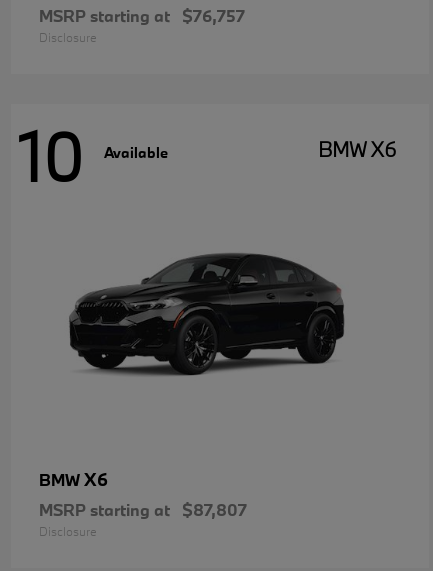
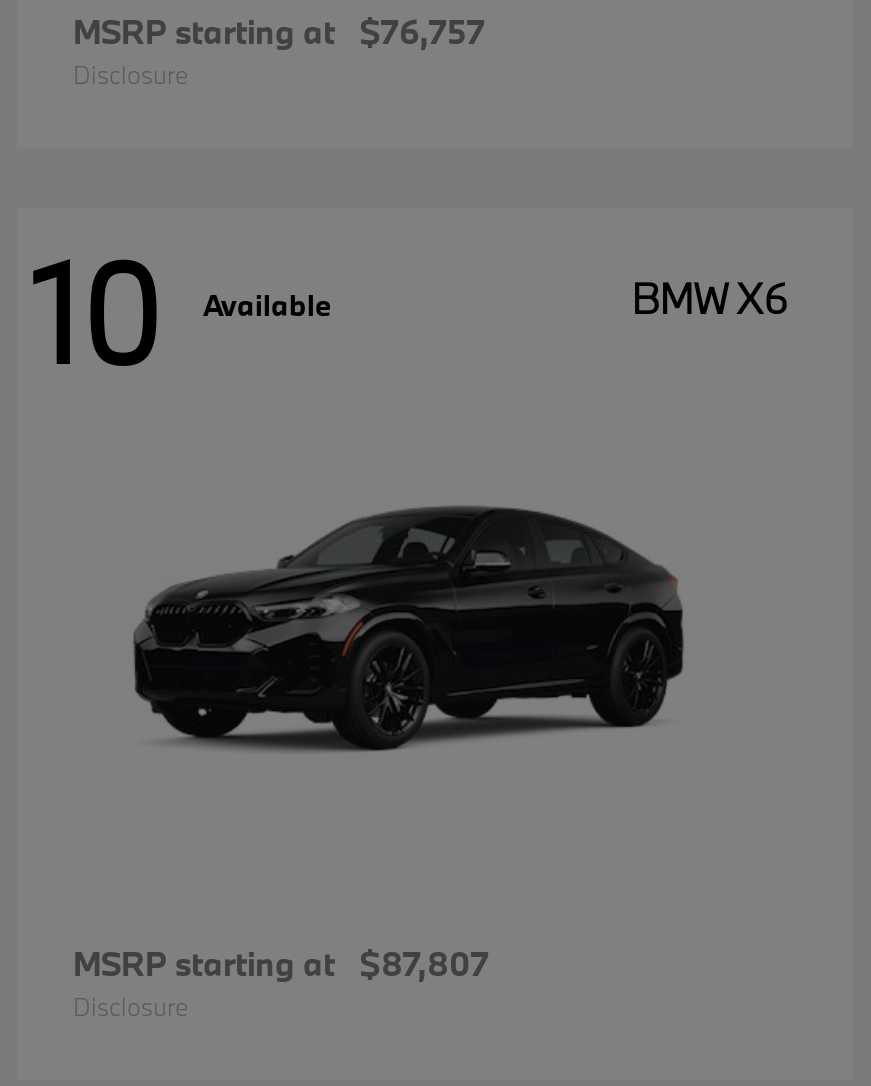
- BMW X6
